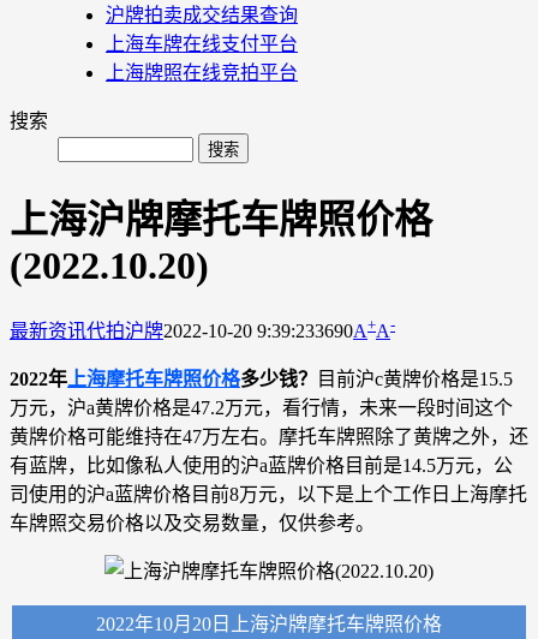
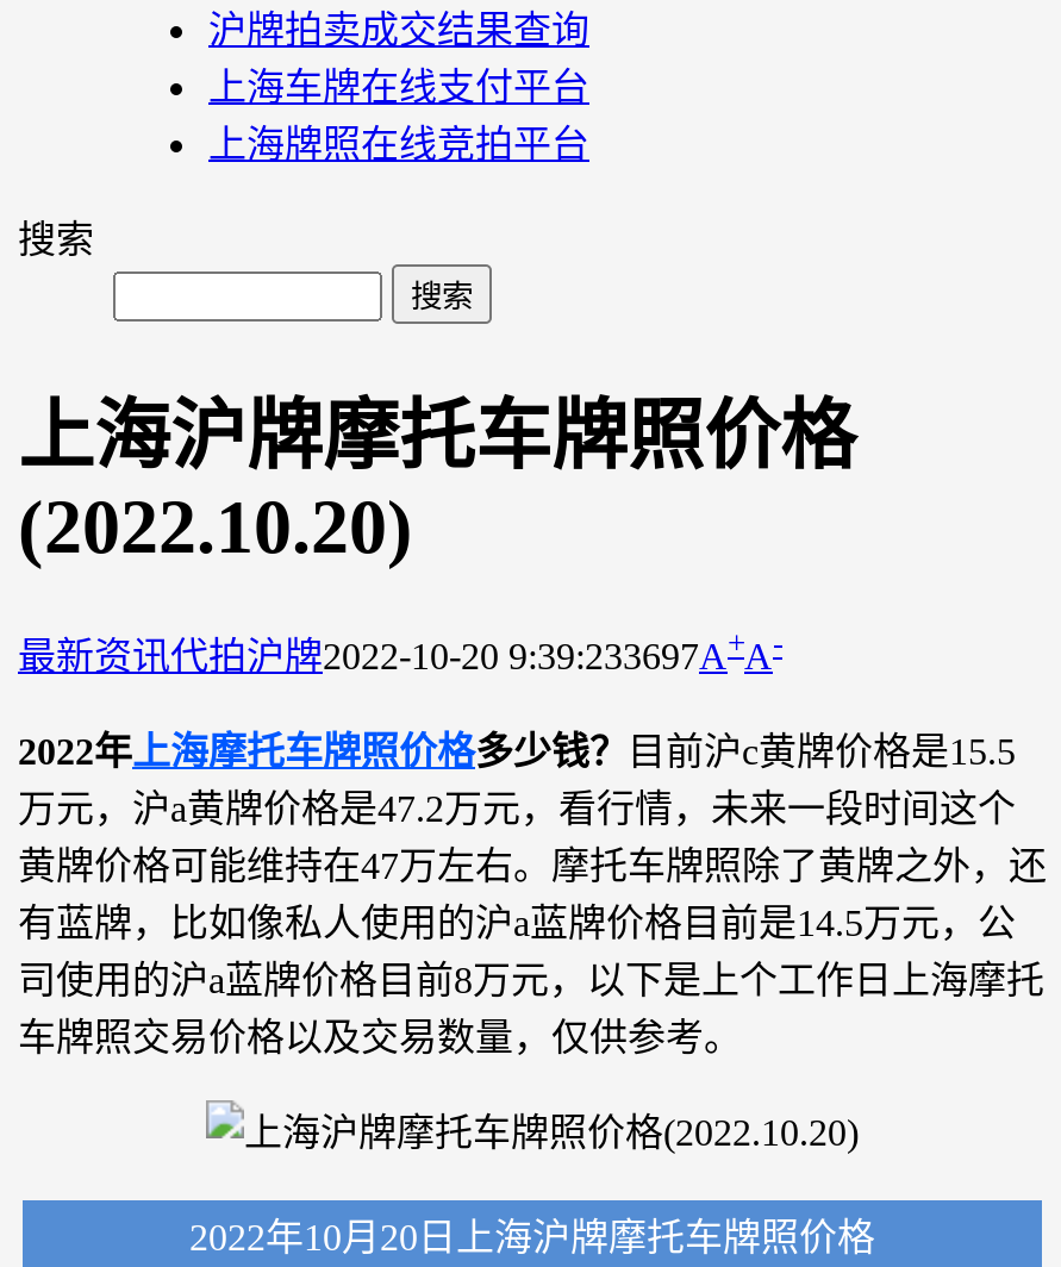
- 最新资讯代拍沪牌2022-10-20 9:39:233690A+A-
+ 最新资讯代拍沪牌2022-10-20 9:39:233697A+A-
